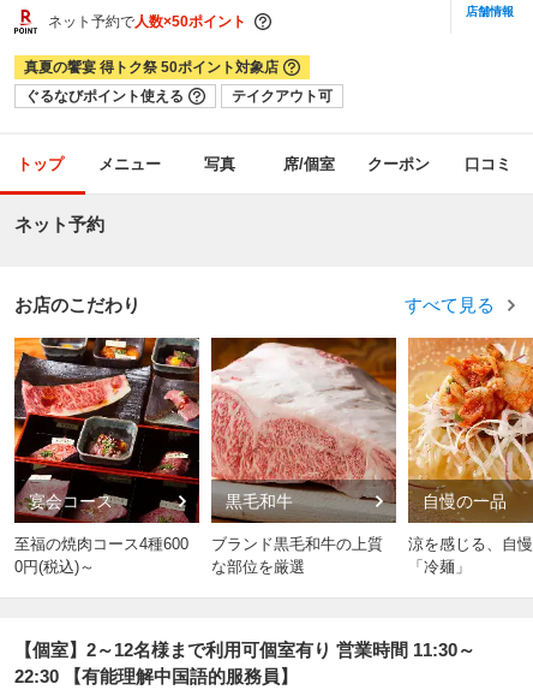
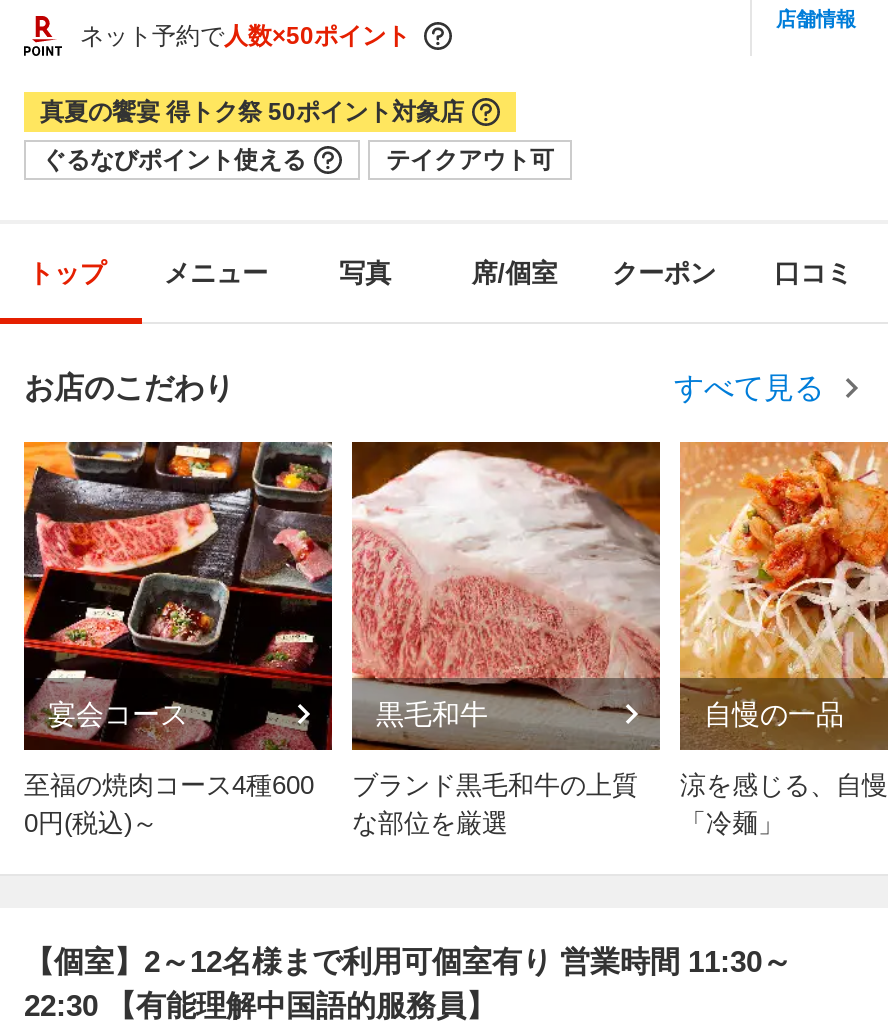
- ネット予約
